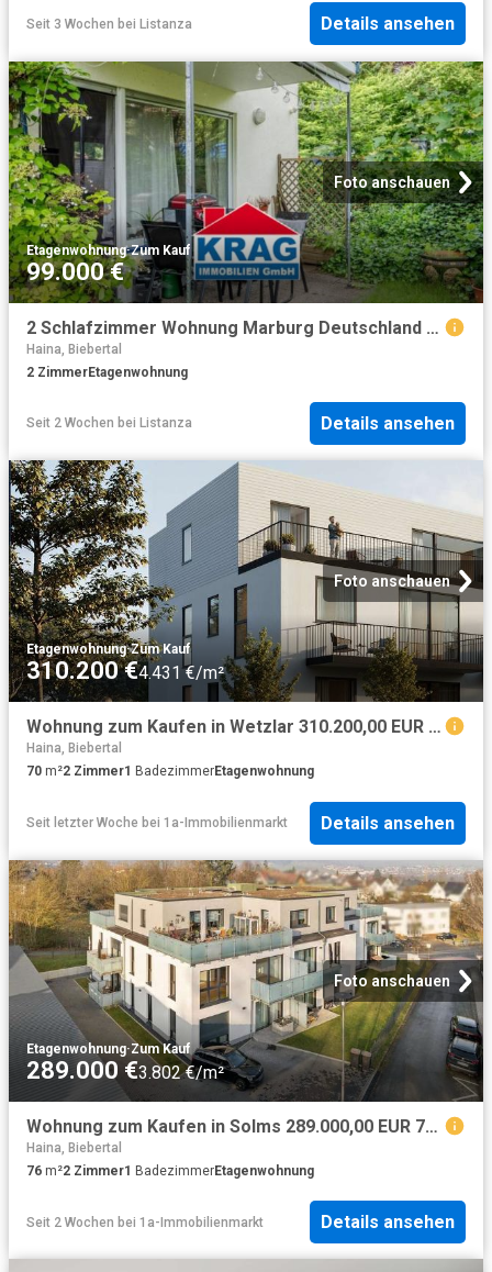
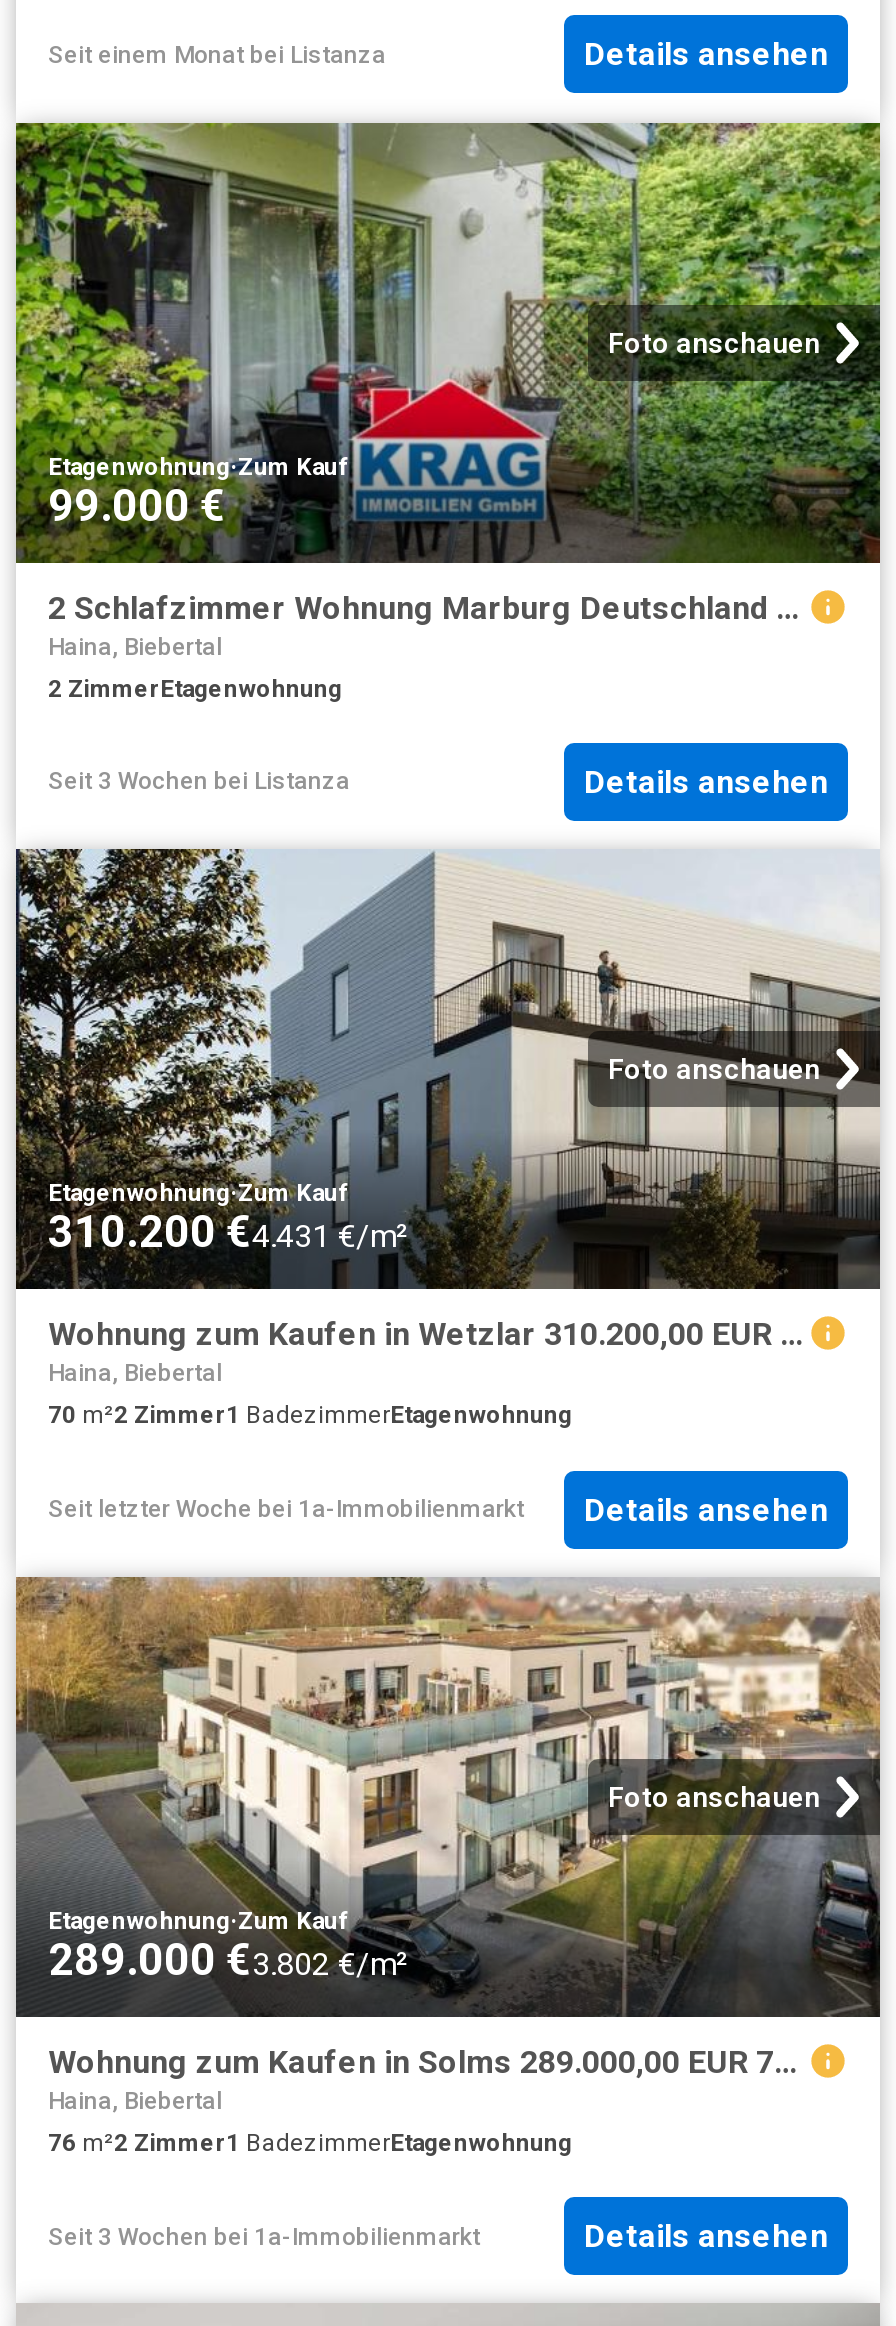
moved down: Seit 3 Wochen bei Listanza

+ Seit einem Monat bei Listanza

- Seit 2 Wochen bei Listanza

- Seit 2 Wochen bei 1a-Immobilienmarkt
+ Seit 3 Wochen bei 1a-Immobilienmarkt
